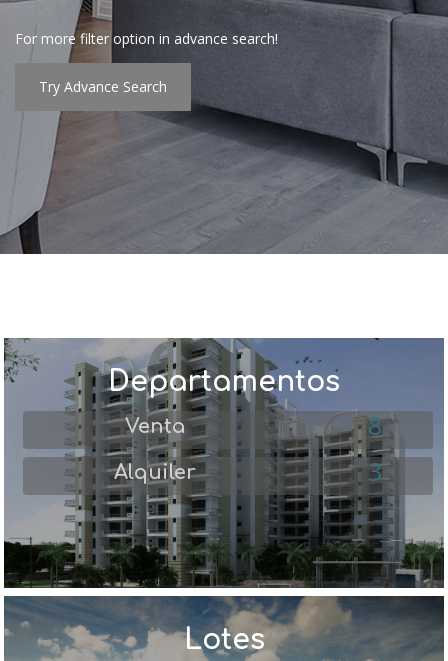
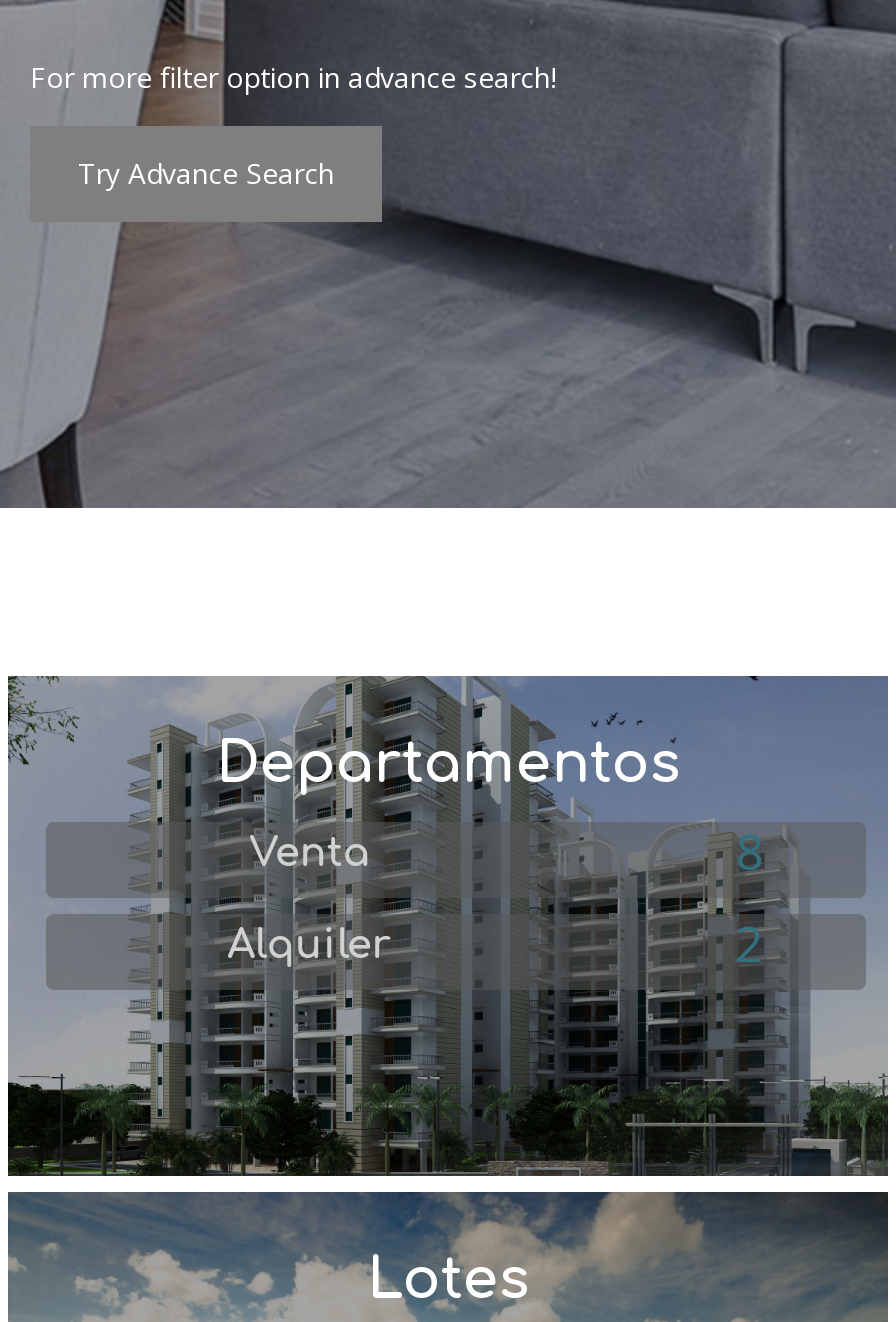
- 3
+ 2
